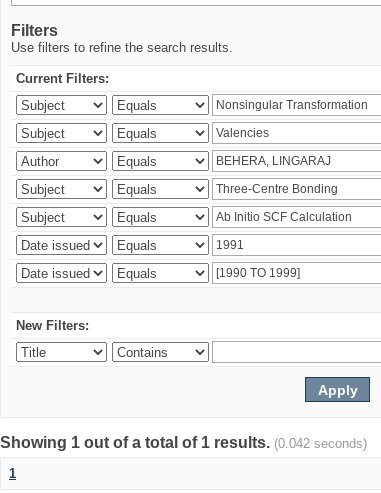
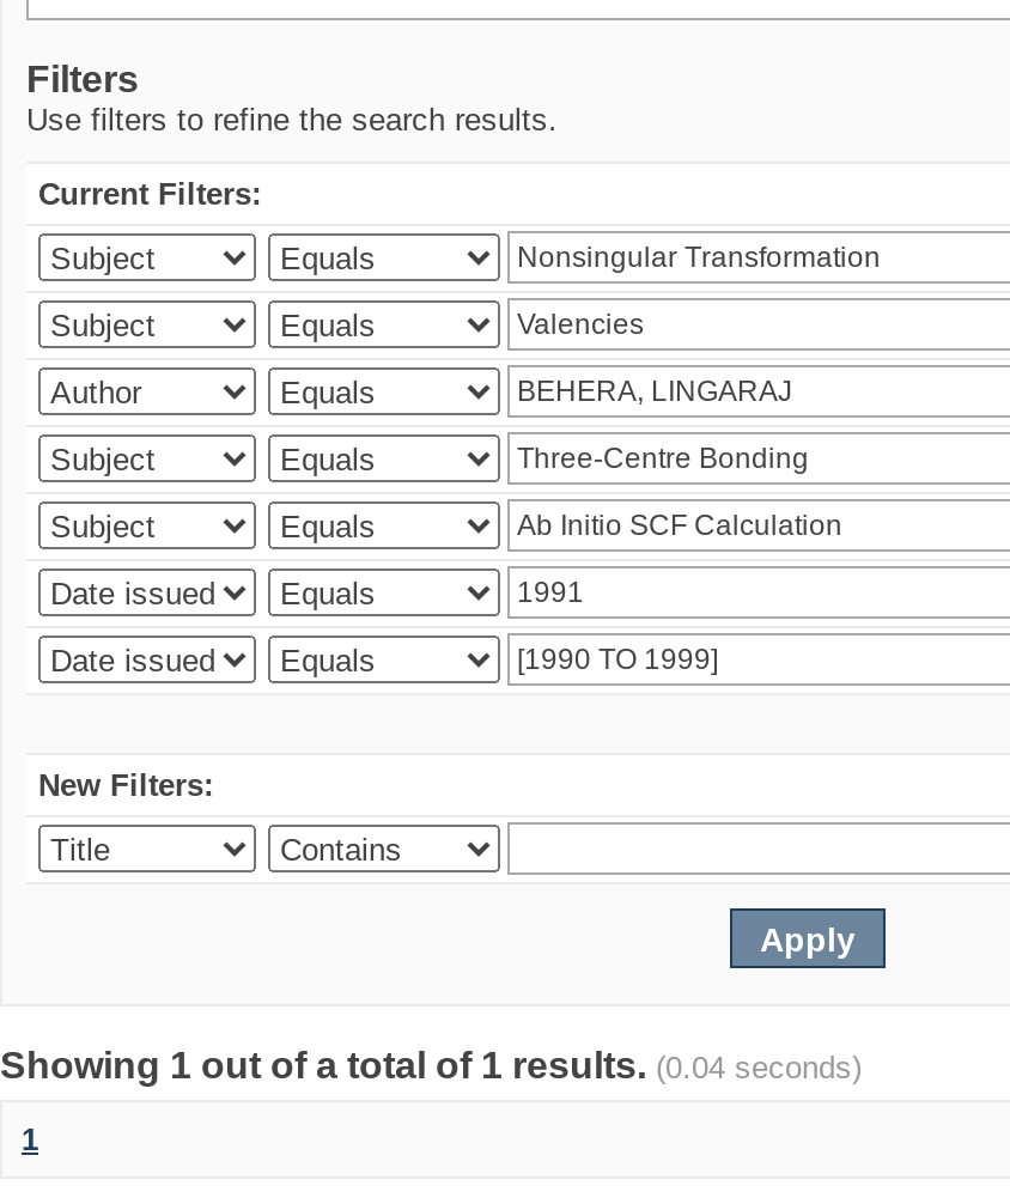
- Showing 1 out of a total of 1 results. (0.042 seconds)
+ Showing 1 out of a total of 1 results. (0.04 seconds)
